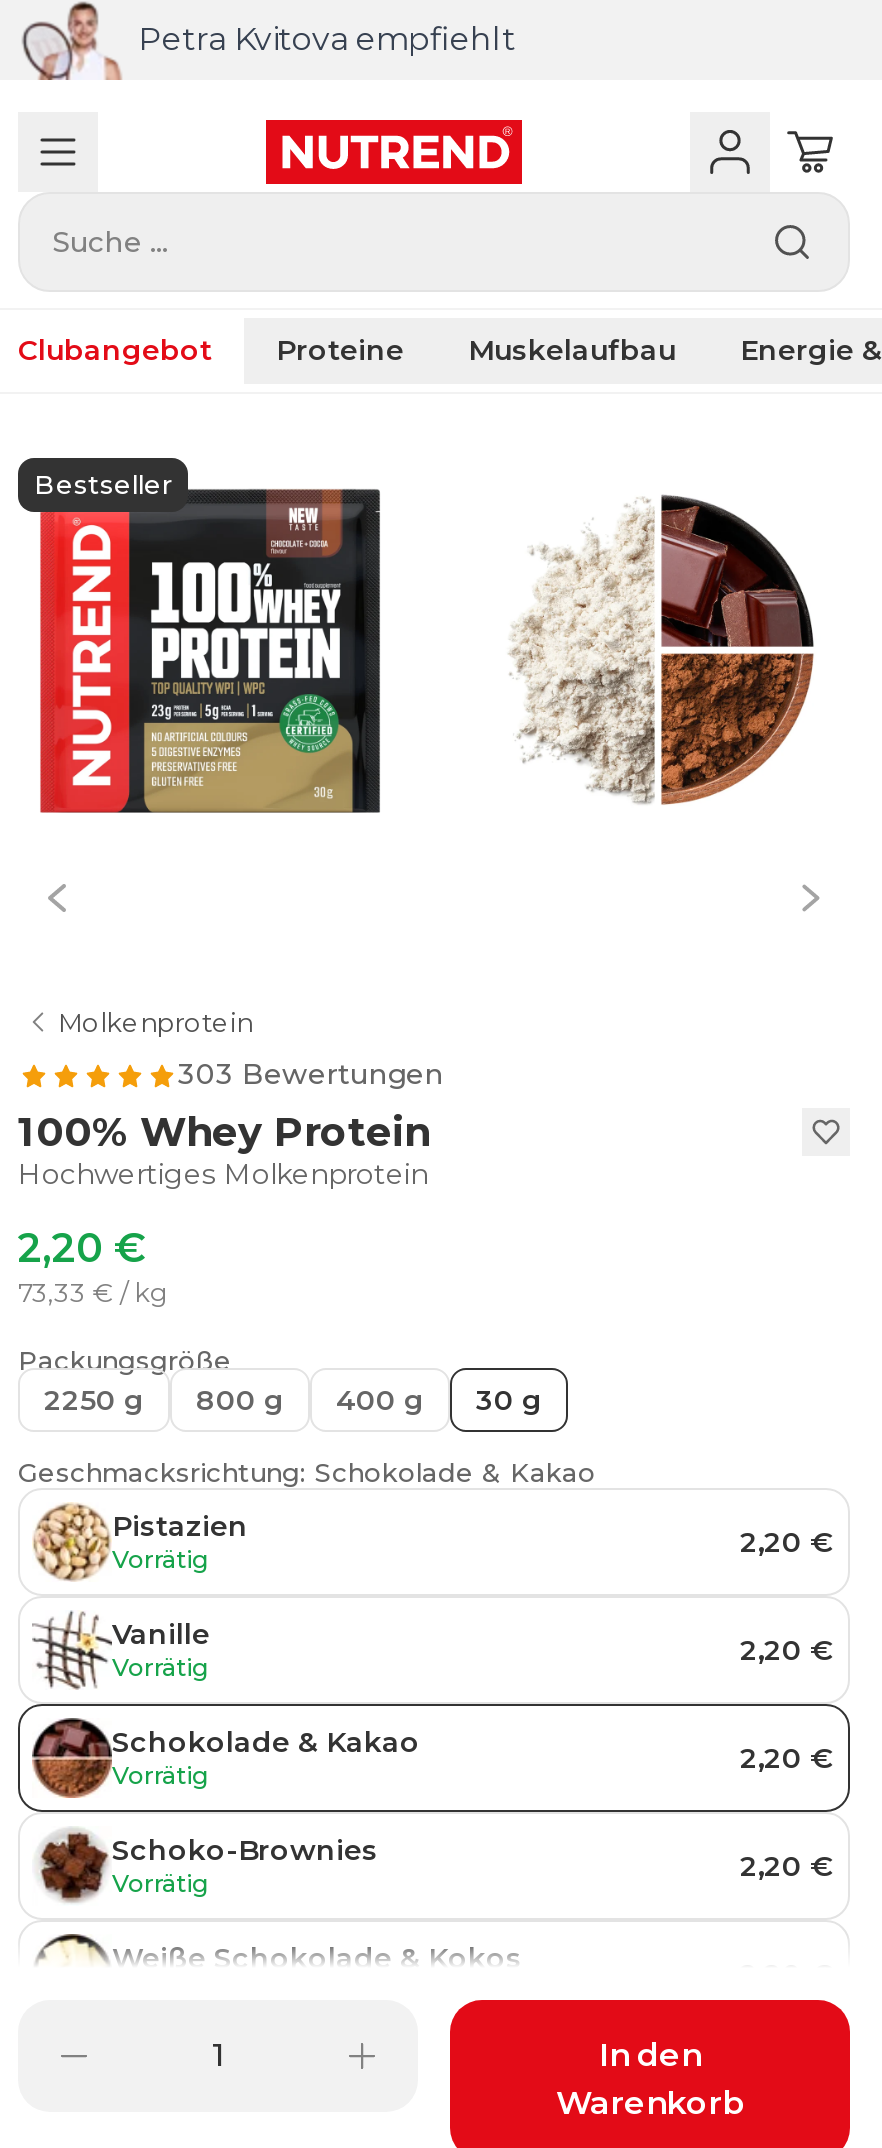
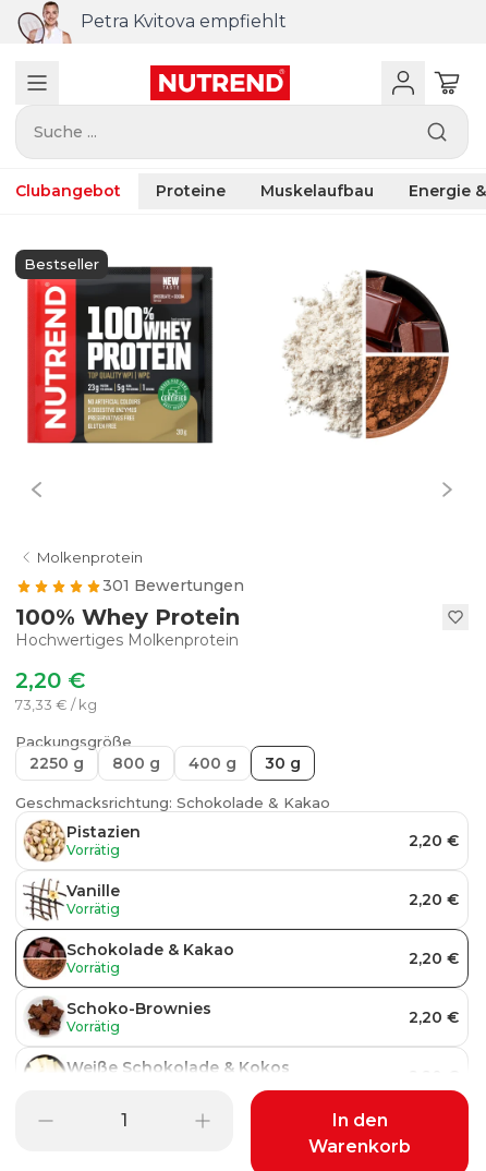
- 303 Bewertungen
+ 301 Bewertungen
